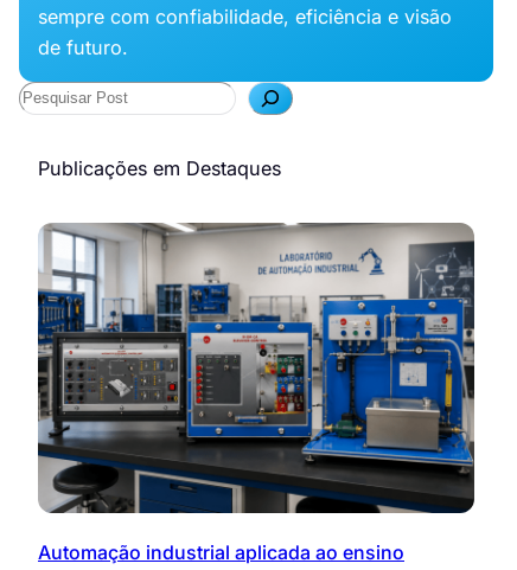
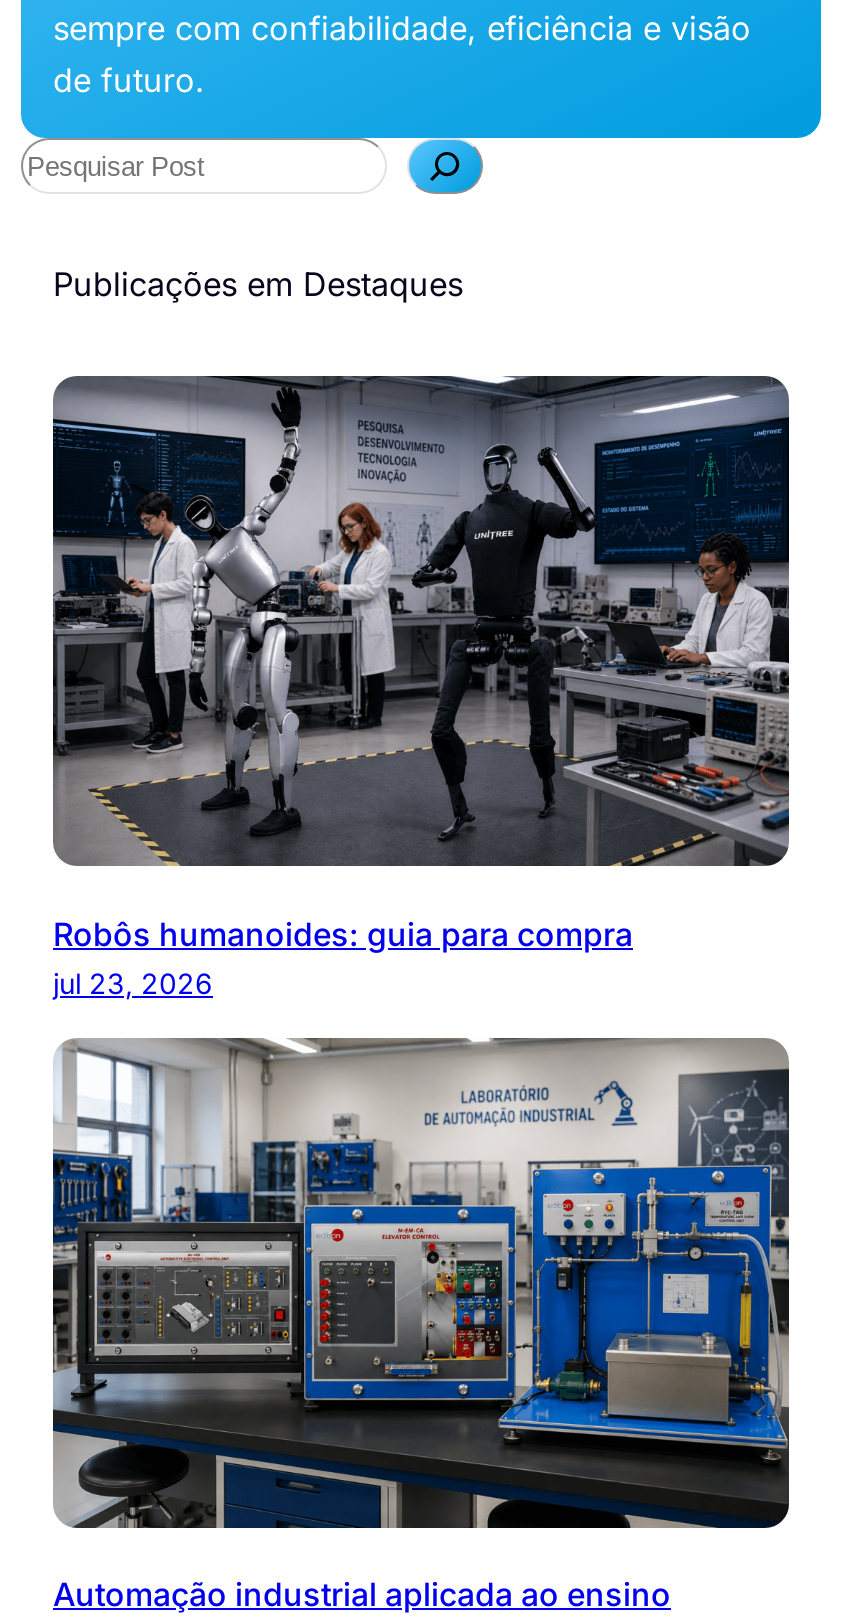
- [image]
+ [image]

+ Robôs humanoides: guia para compra
+ jul 23, 2026
